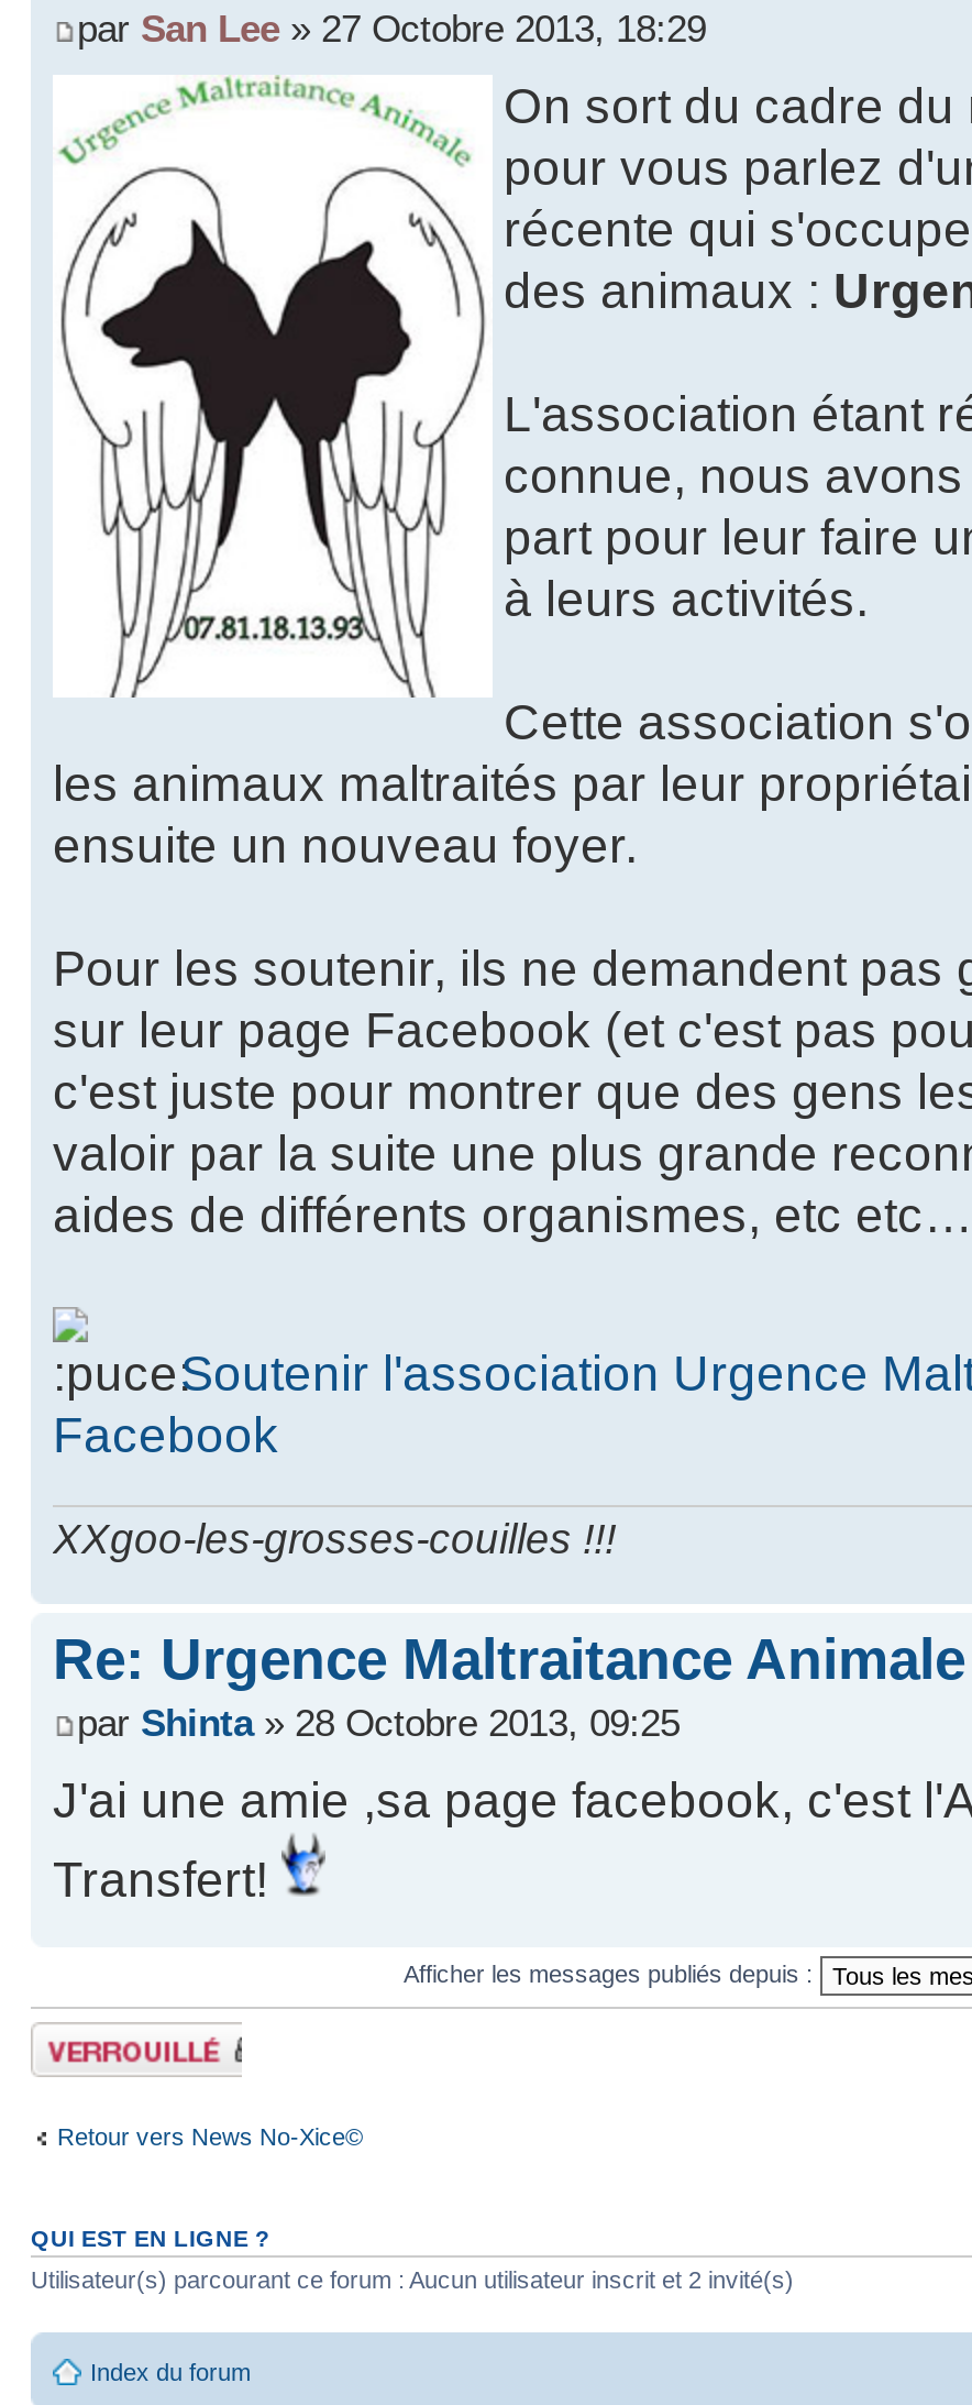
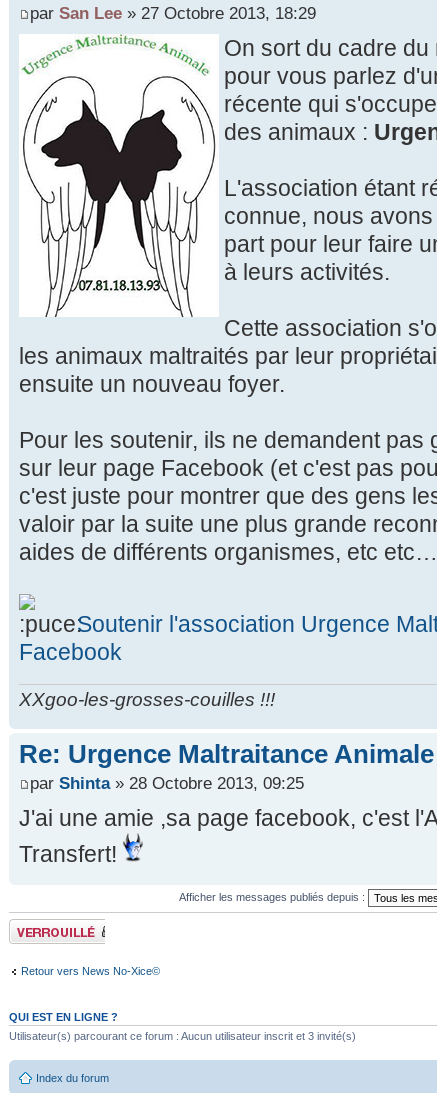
- Utilisateur(s) parcourant ce forum : Aucun utilisateur inscrit et 2 invité(s)
+ Utilisateur(s) parcourant ce forum : Aucun utilisateur inscrit et 3 invité(s)
